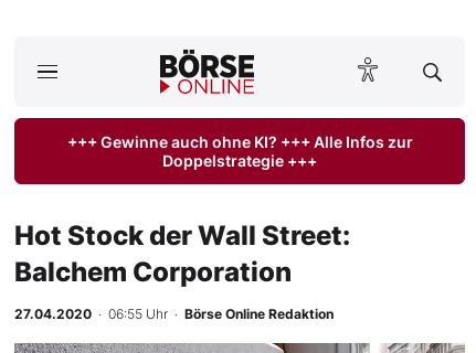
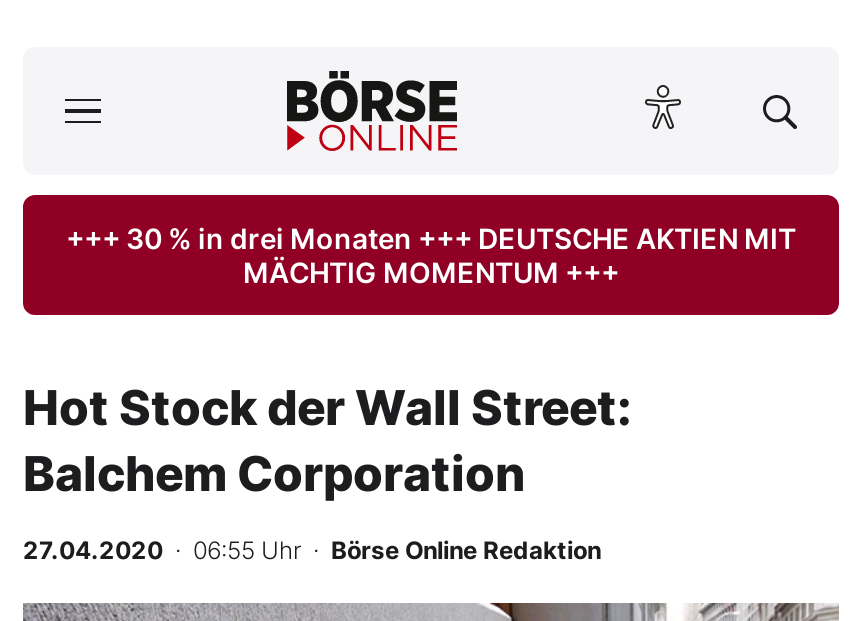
- +++ Gewinne auch ohne KI? +++ Alle Infos zur
- Doppelstrategie +++
+ +++ 30 % in drei Monaten +++ DEUTSCHE AKTIEN MIT
+ MÄCHTIG MOMENTUM +++
